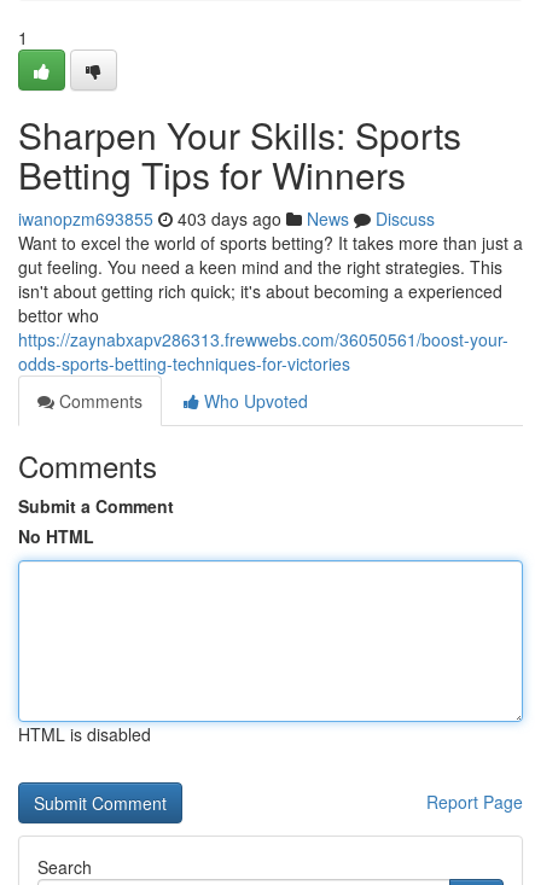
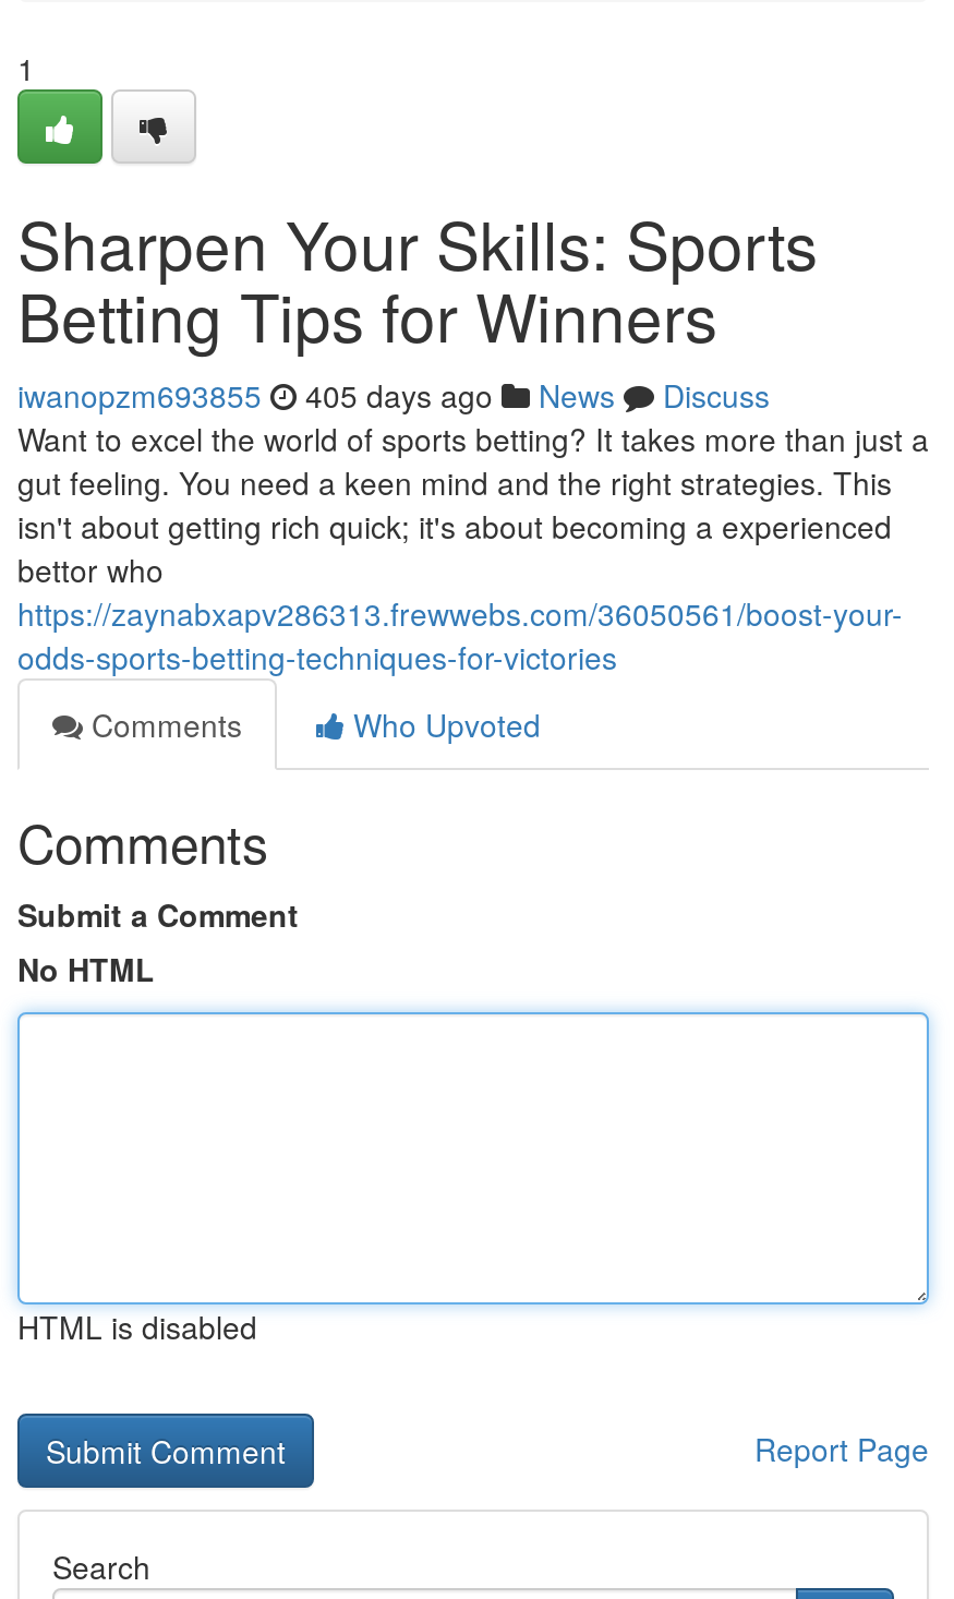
- iwanopzm693855 403 days ago News Discuss
+ iwanopzm693855 405 days ago News Discuss
